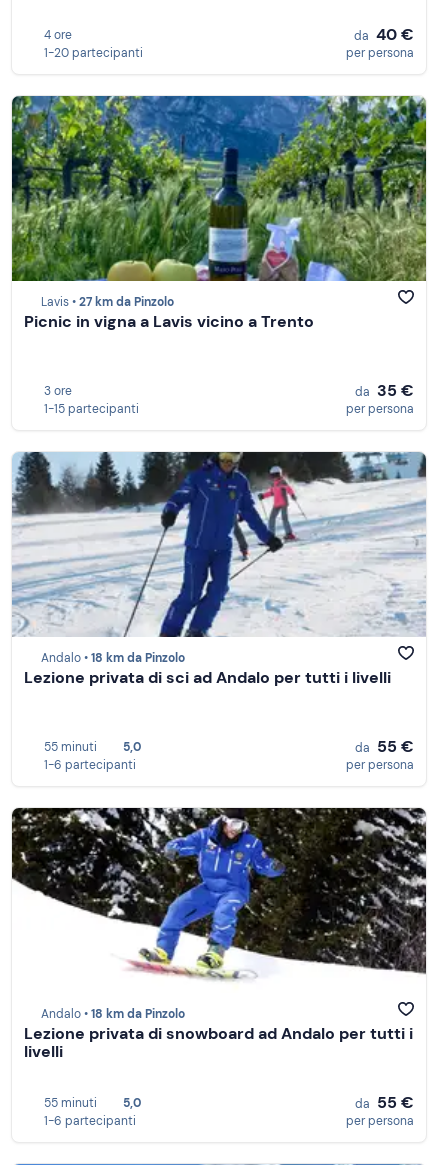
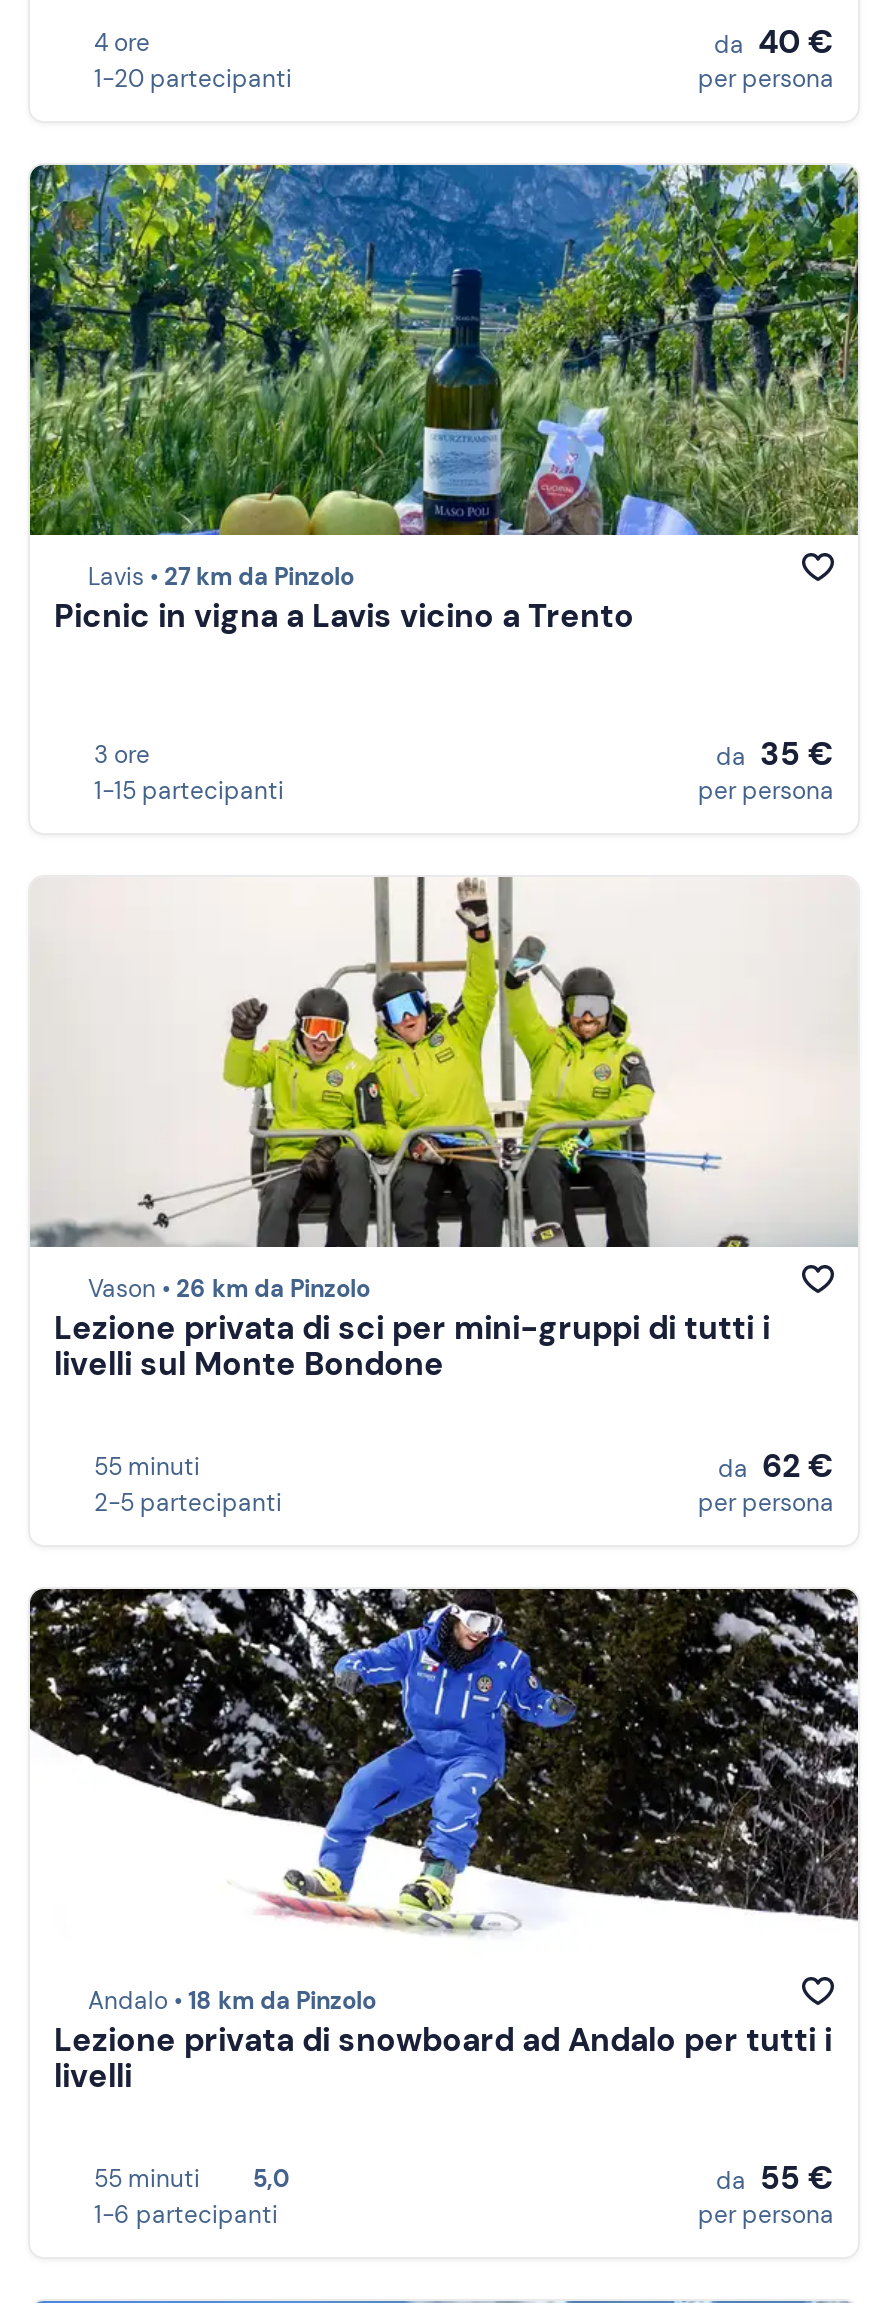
- [image]
- Andalo • 18 km da Pinzolo
- Lezione privata di sci ad Andalo per tutti i livelli
+ [image]
+ Vason • 26 km da Pinzolo
+ Lezione privata di sci per mini-gruppi di tutti i
+ livelli sul Monte Bondone

- 5,0
- 1-6 partecipanti
+ 2-5 partecipanti

- da 55 €
+ da 62 €
